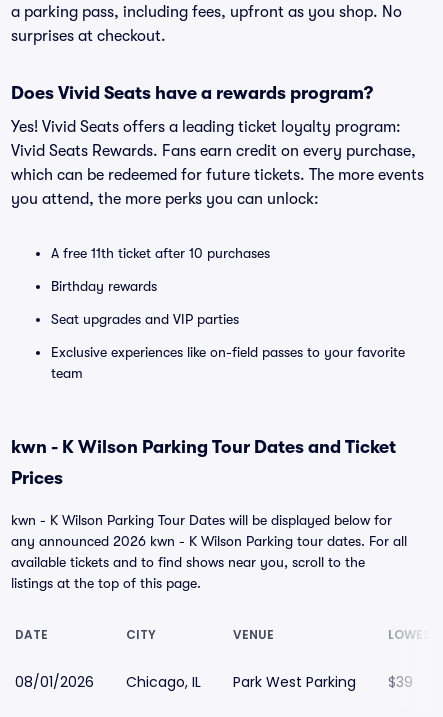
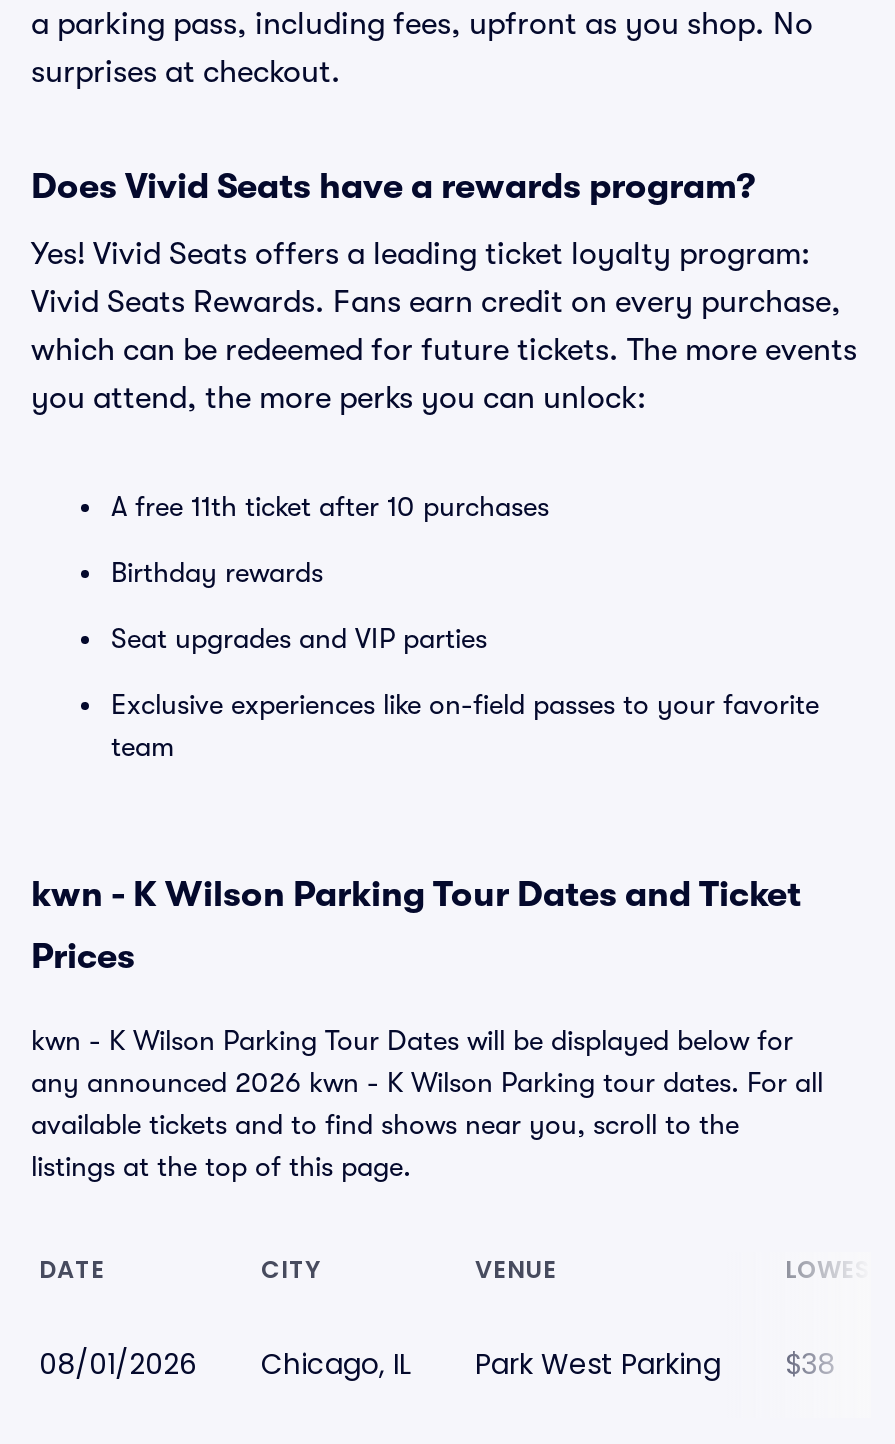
- 08/01/2026 Chicago, IL Park West Parking $39
+ 08/01/2026 Chicago, IL Park West Parking $38
